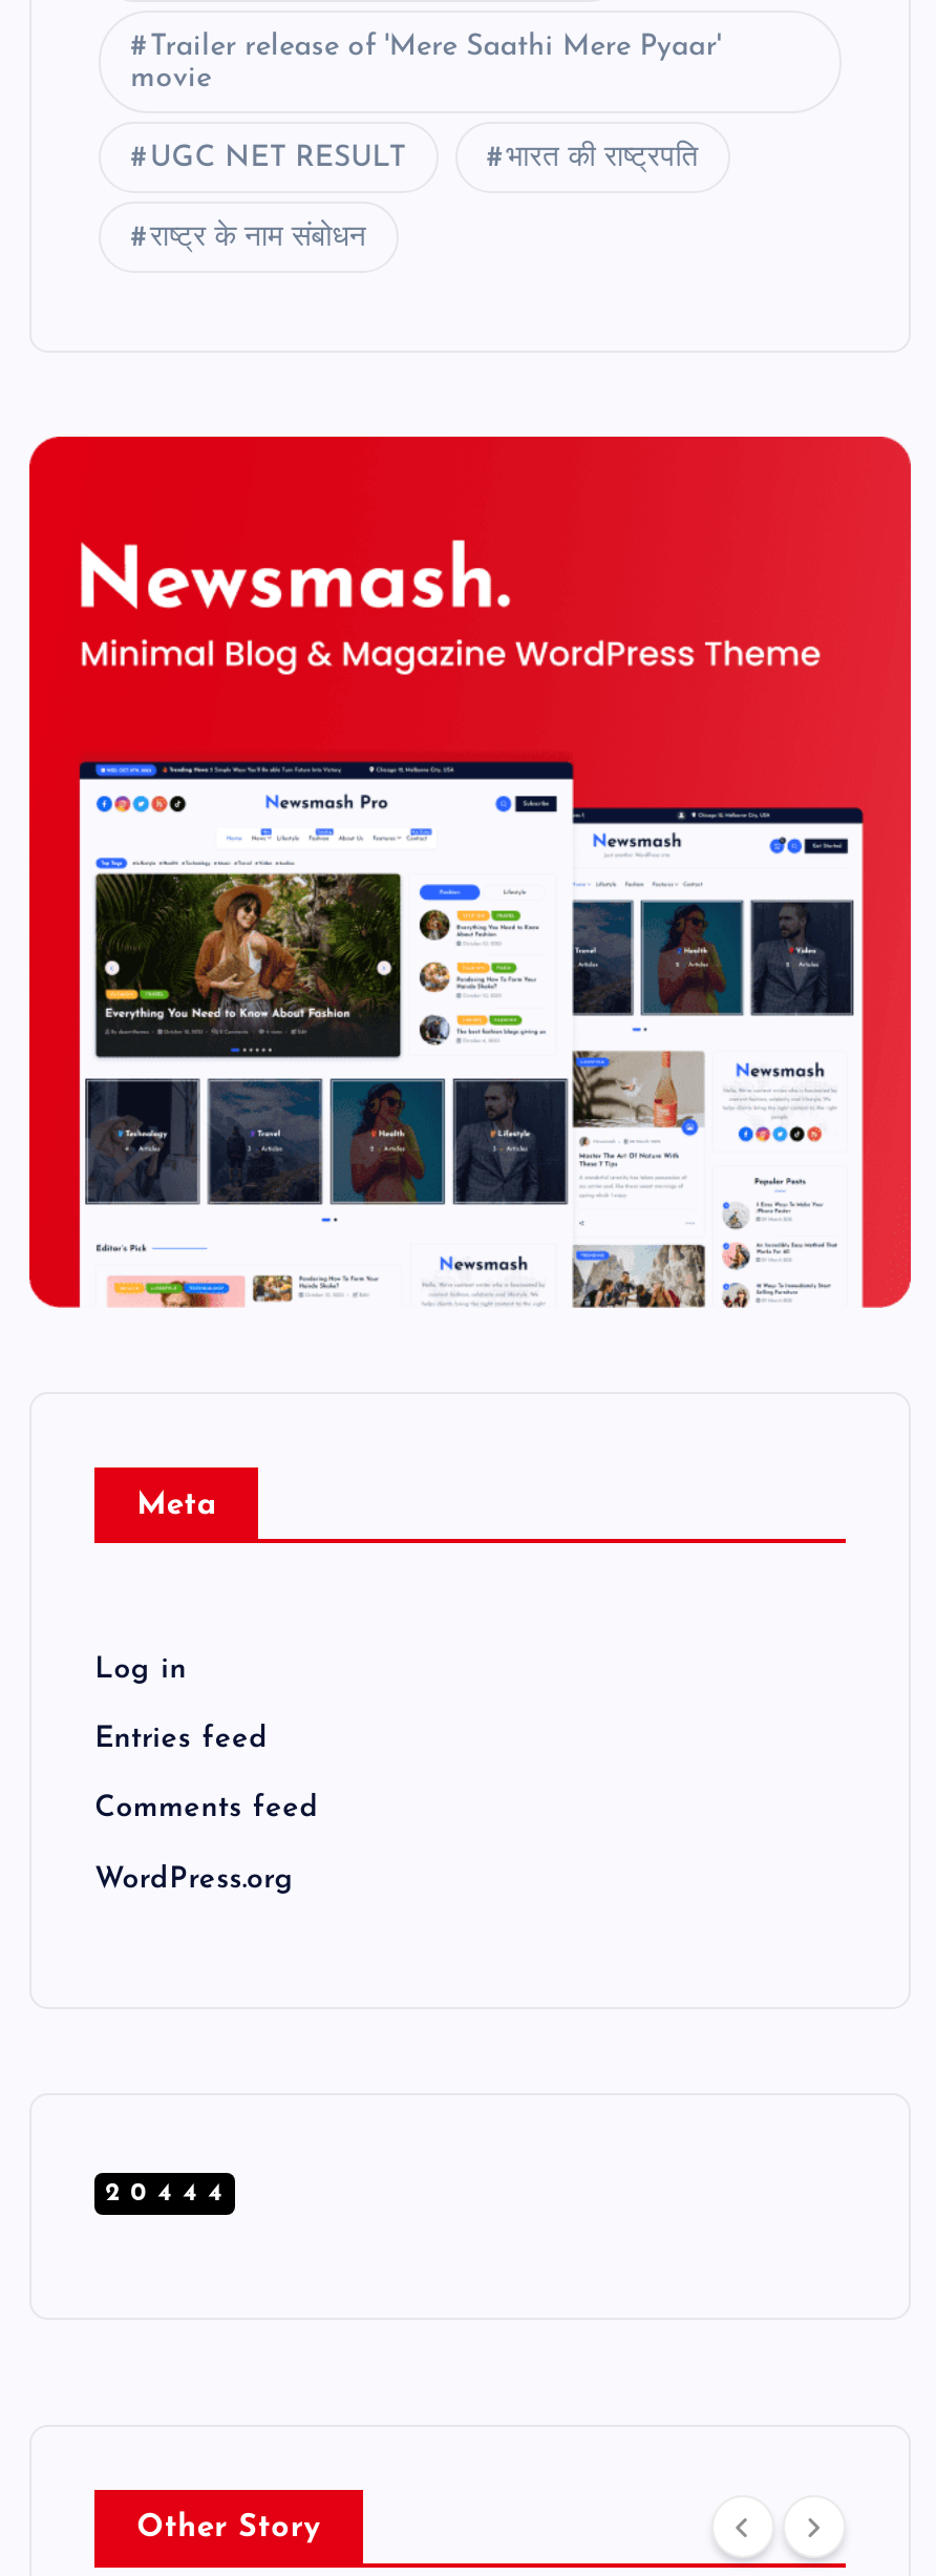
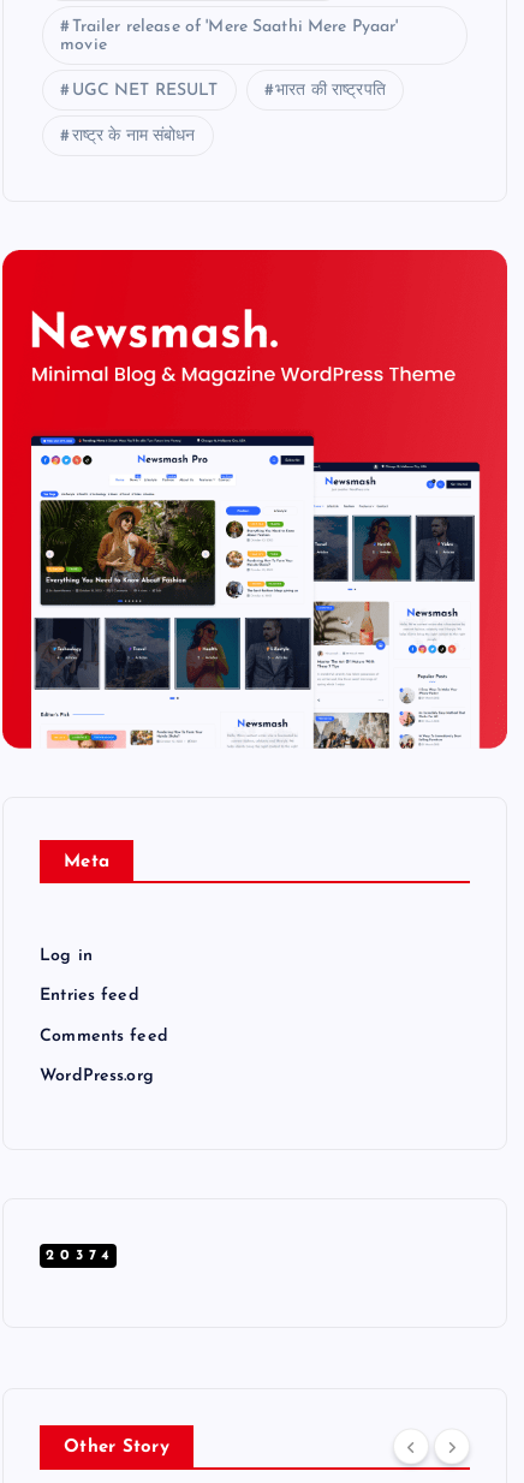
- 20444
+ 20374
